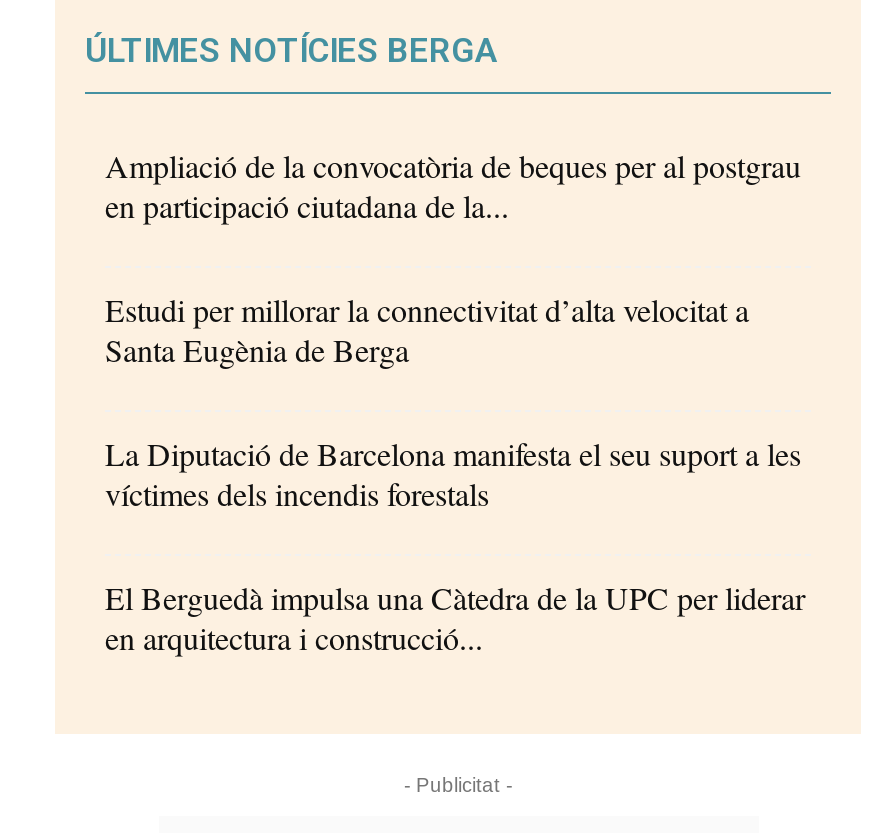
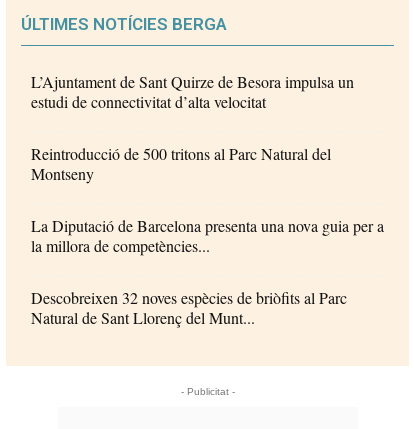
- Ampliació de la convocatòria de beques per al postgrau
- en participació ciutadana de la...
+ L’Ajuntament de Sant Quirze de Besora impulsa un
+ estudi de connectivitat d’alta velocitat

- Estudi per millorar la connectivitat d’alta velocitat a
- Santa Eugènia de Berga
+ Reintroducció de 500 tritons al Parc Natural del
+ Montseny

- La Diputació de Barcelona manifesta el seu suport a les
- víctimes dels incendis forestals
+ La Diputació de Barcelona presenta una nova guia per a
+ la millora de competències...

- El Berguedà impulsa una Càtedra de la UPC per liderar
- en arquitectura i construcció...
+ Descobreixen 32 noves espècies de briòfits al Parc
+ Natural de Sant Llorenç del Munt...
